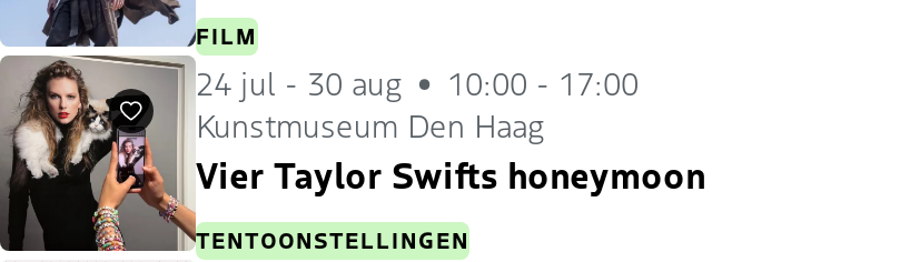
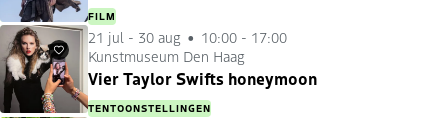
- 24 jul - 30 aug 10:00 - 17:00
+ 21 jul - 30 aug 10:00 - 17:00
